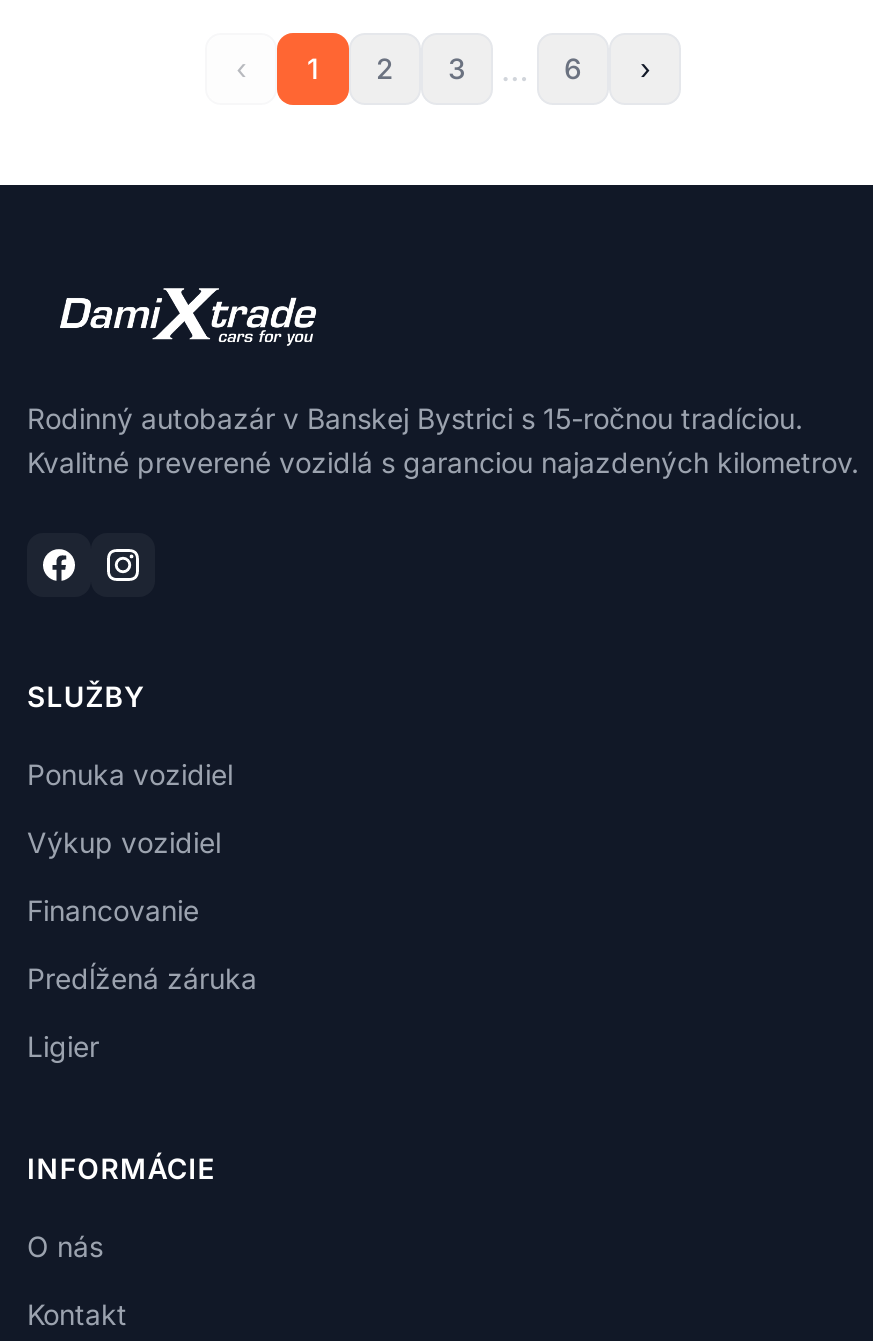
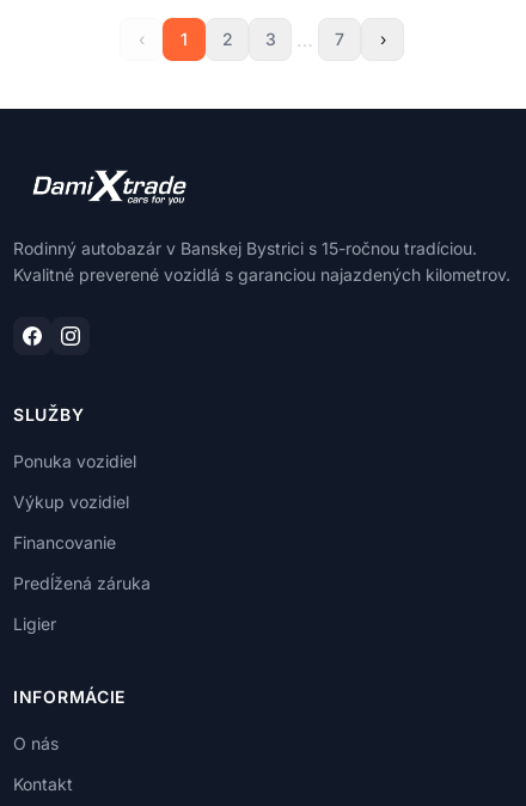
- 6
+ 7
